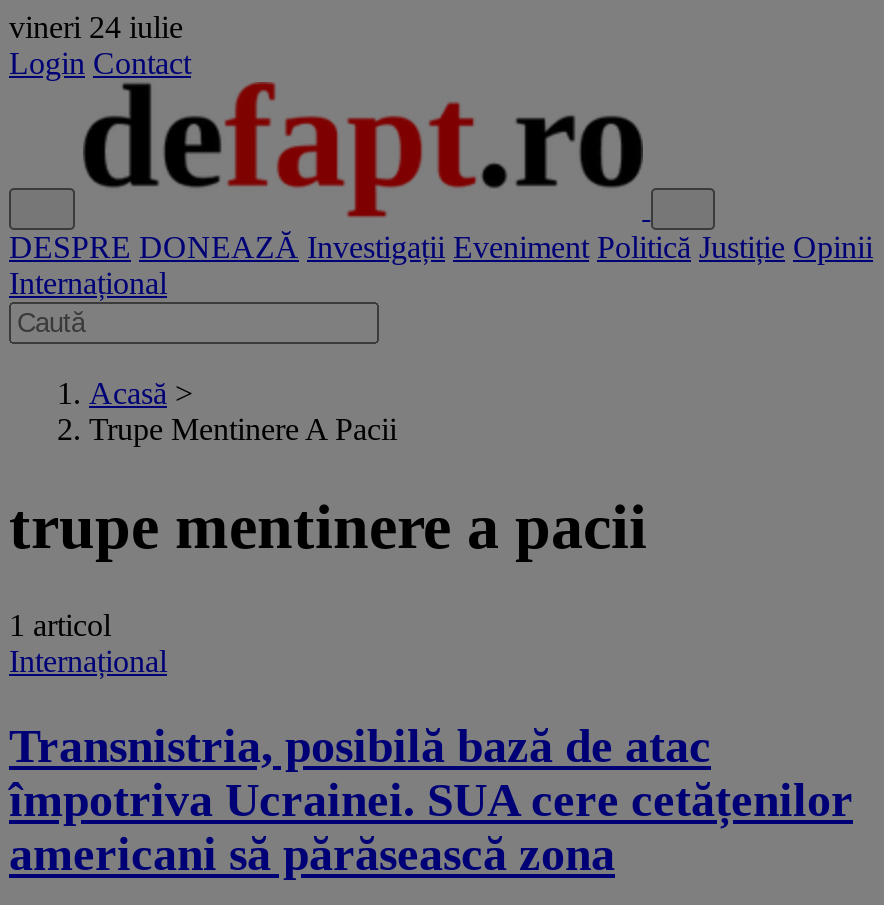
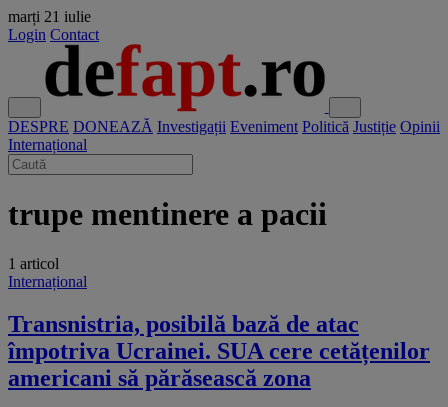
- vineri 24 iulie
+ marți 21 iulie

- Acasă >
- Trupe Mentinere A Pacii
